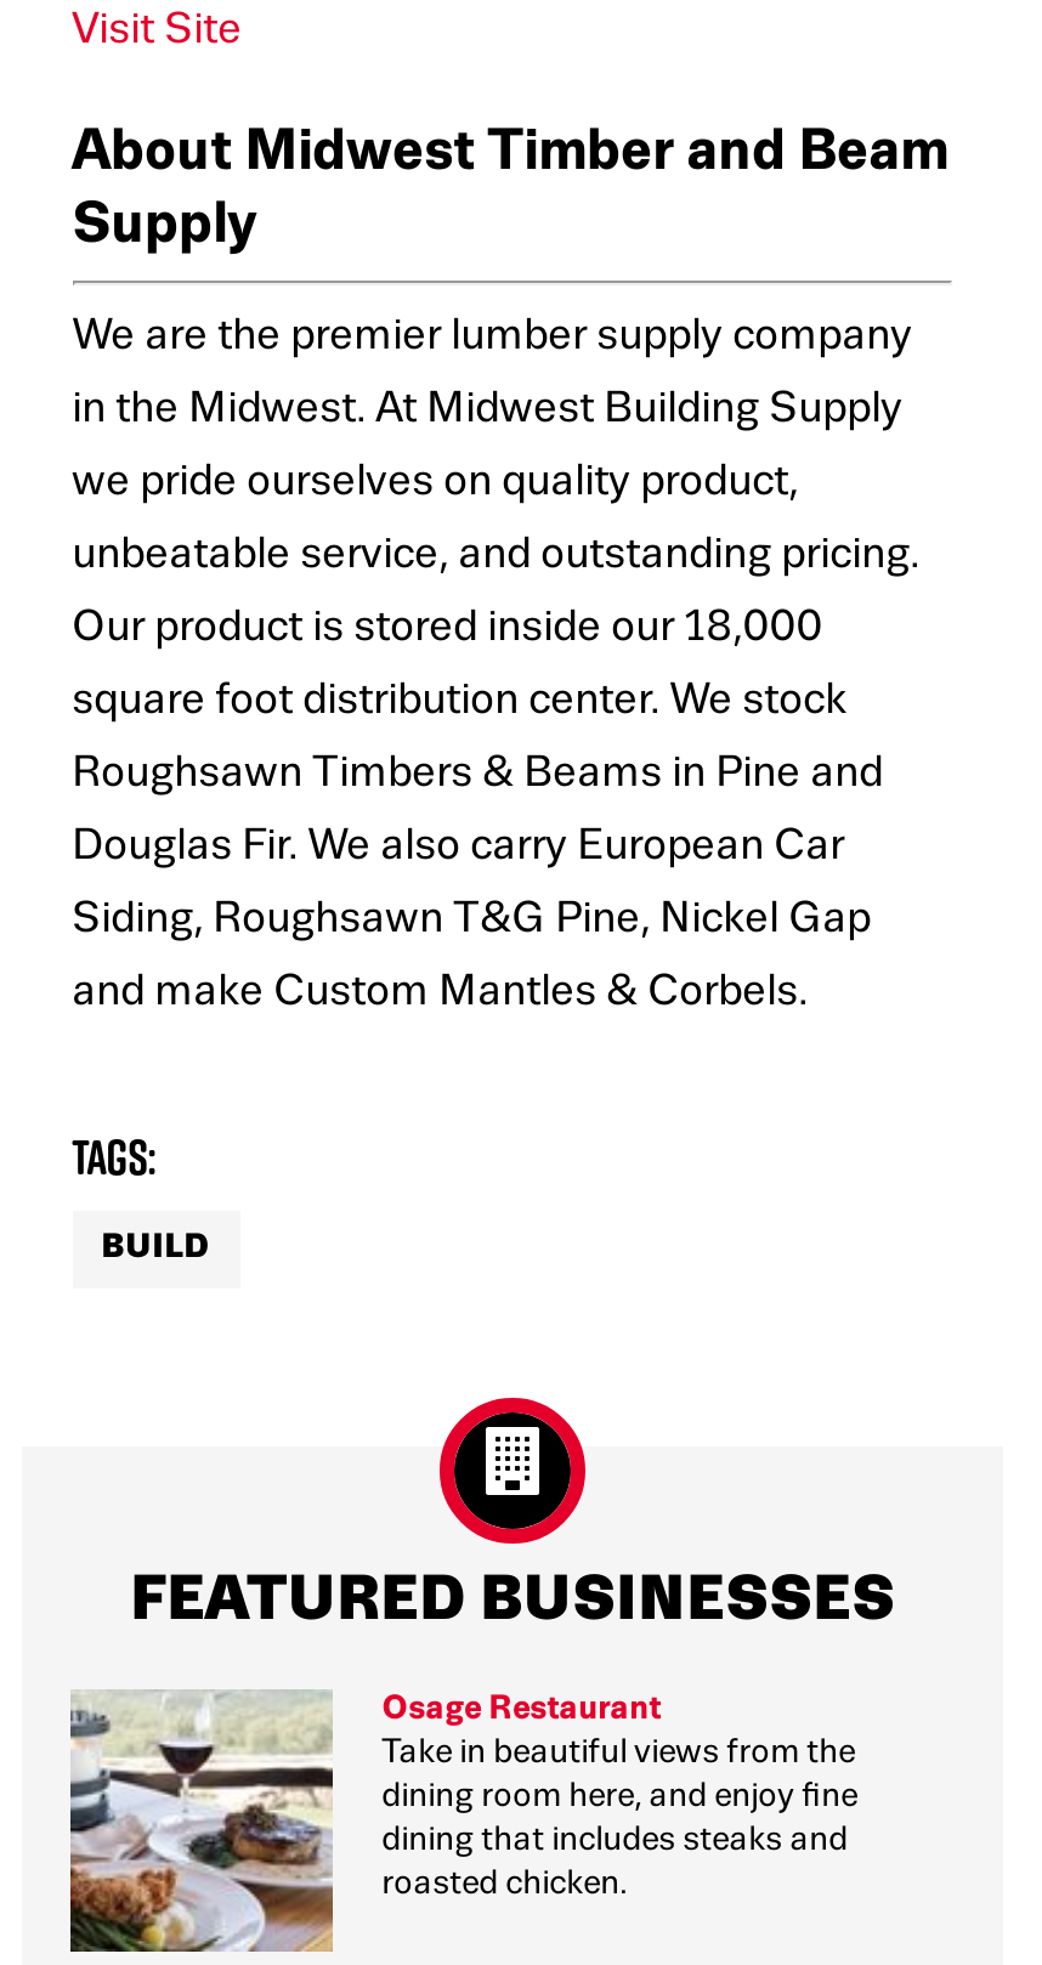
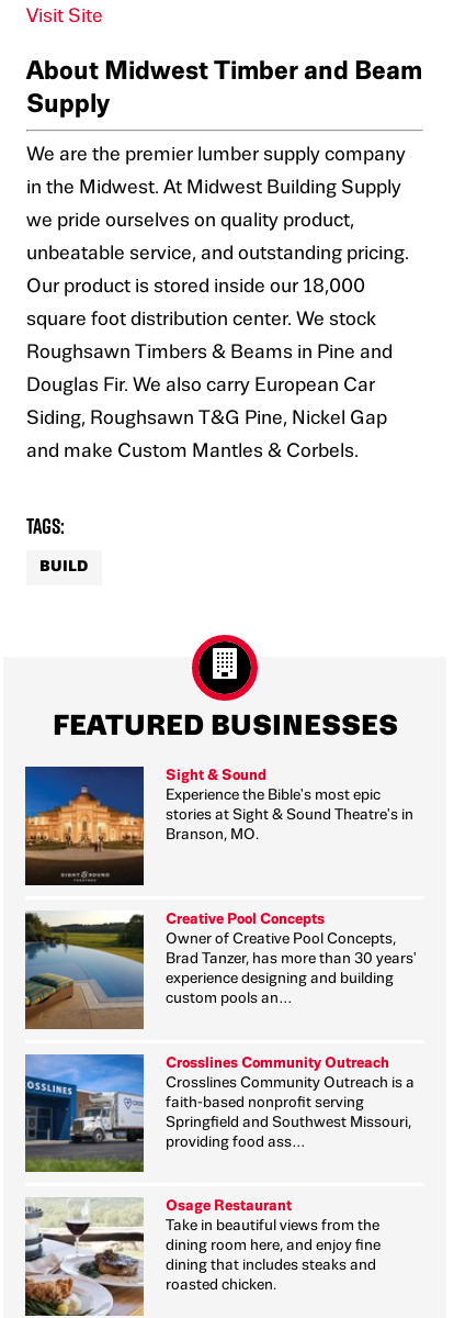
+ [image]
+ Sight & Sound
+ Experience the Bible's most epic
+ stories at Sight & Sound Theatre's in
+ Branson, MO.

+ [image]
+ Creative Pool Concepts
+ Owner of Creative Pool Concepts,
+ Brad Tanzer, has more than 30 years'
+ experience designing and building
+ custom pools an…

+ [image]
+ Crosslines Community Outreach
+ Crosslines Community Outreach is a
+ faith-based nonprofit serving
+ Springfield and Southwest Missouri,
+ providing food ass…
